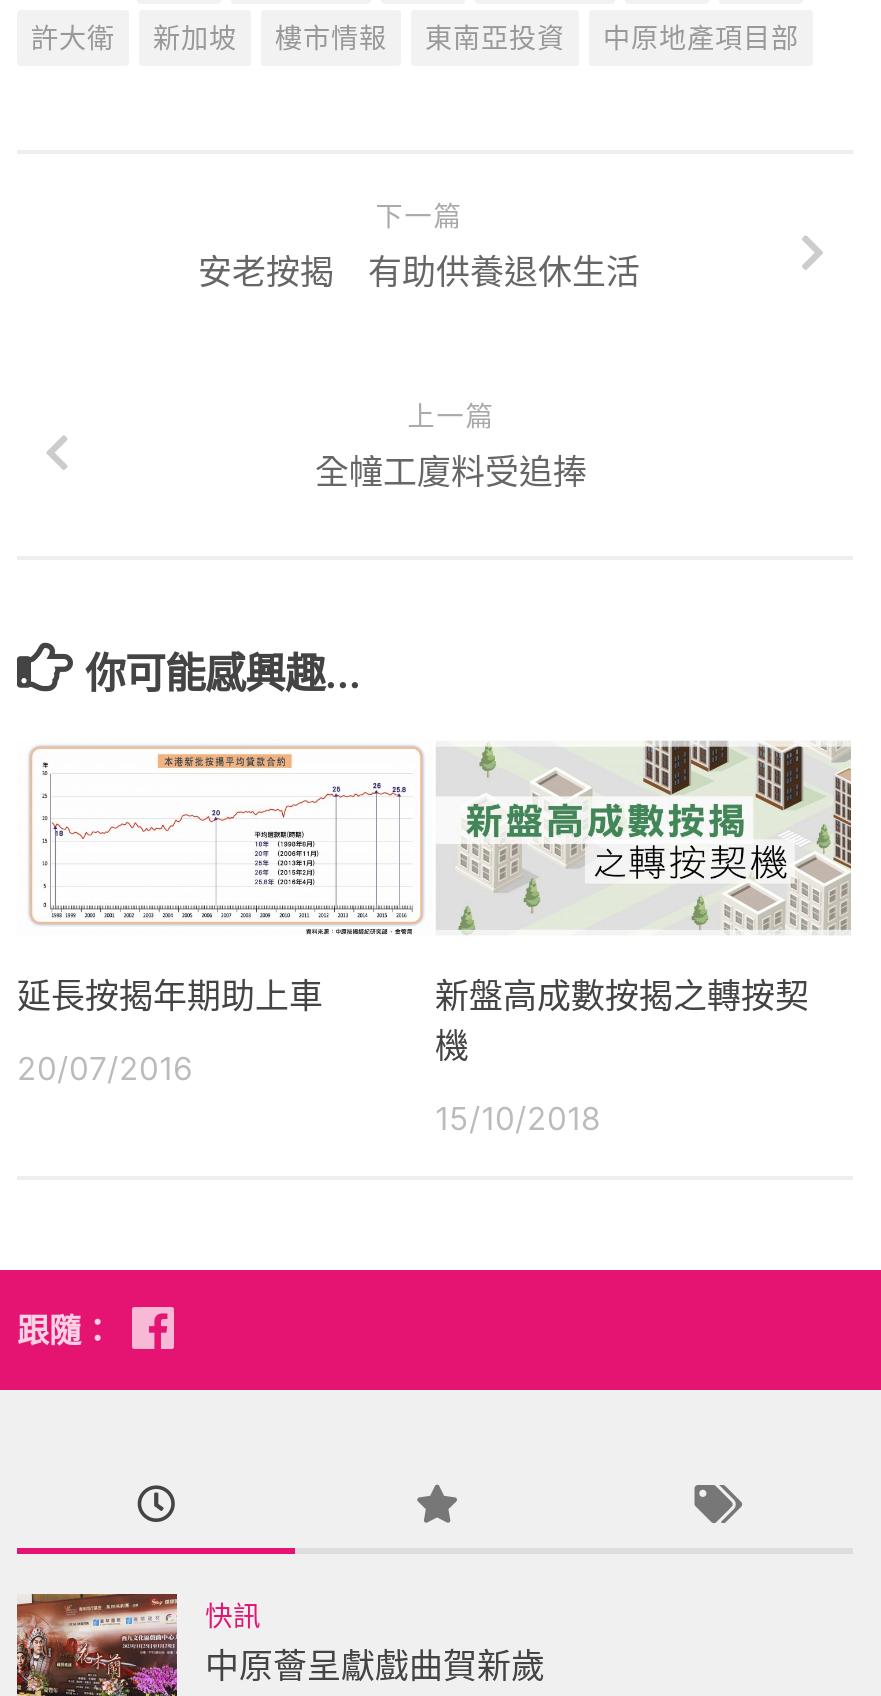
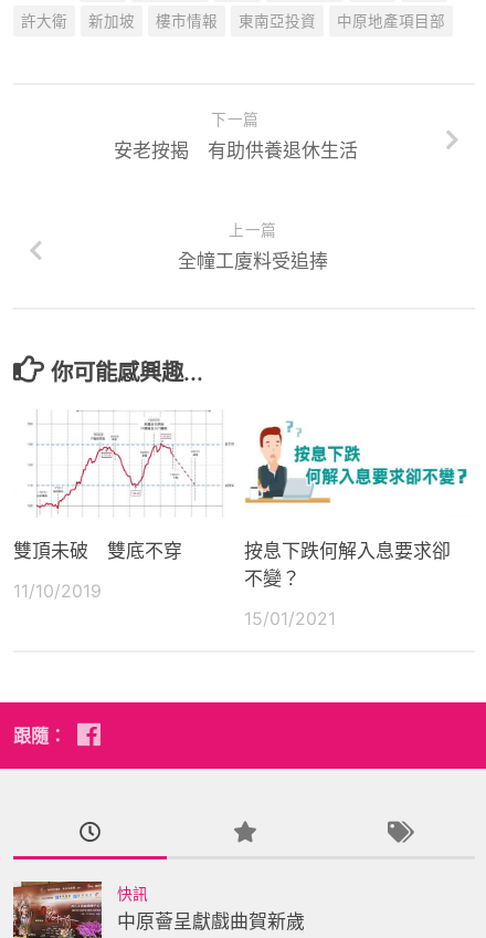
- [image]
- 延長按揭年期助上車
+ [image]
+ 雙頂未破 雙底不穿

- [image]
- 新盤高成數按揭之轉按契
- 機
+ [image]
+ 按息下跌何解入息要求卻
+ 不變？

- 20/07/2016
+ 11/10/2019

- 15/10/2018
+ 15/01/2021
